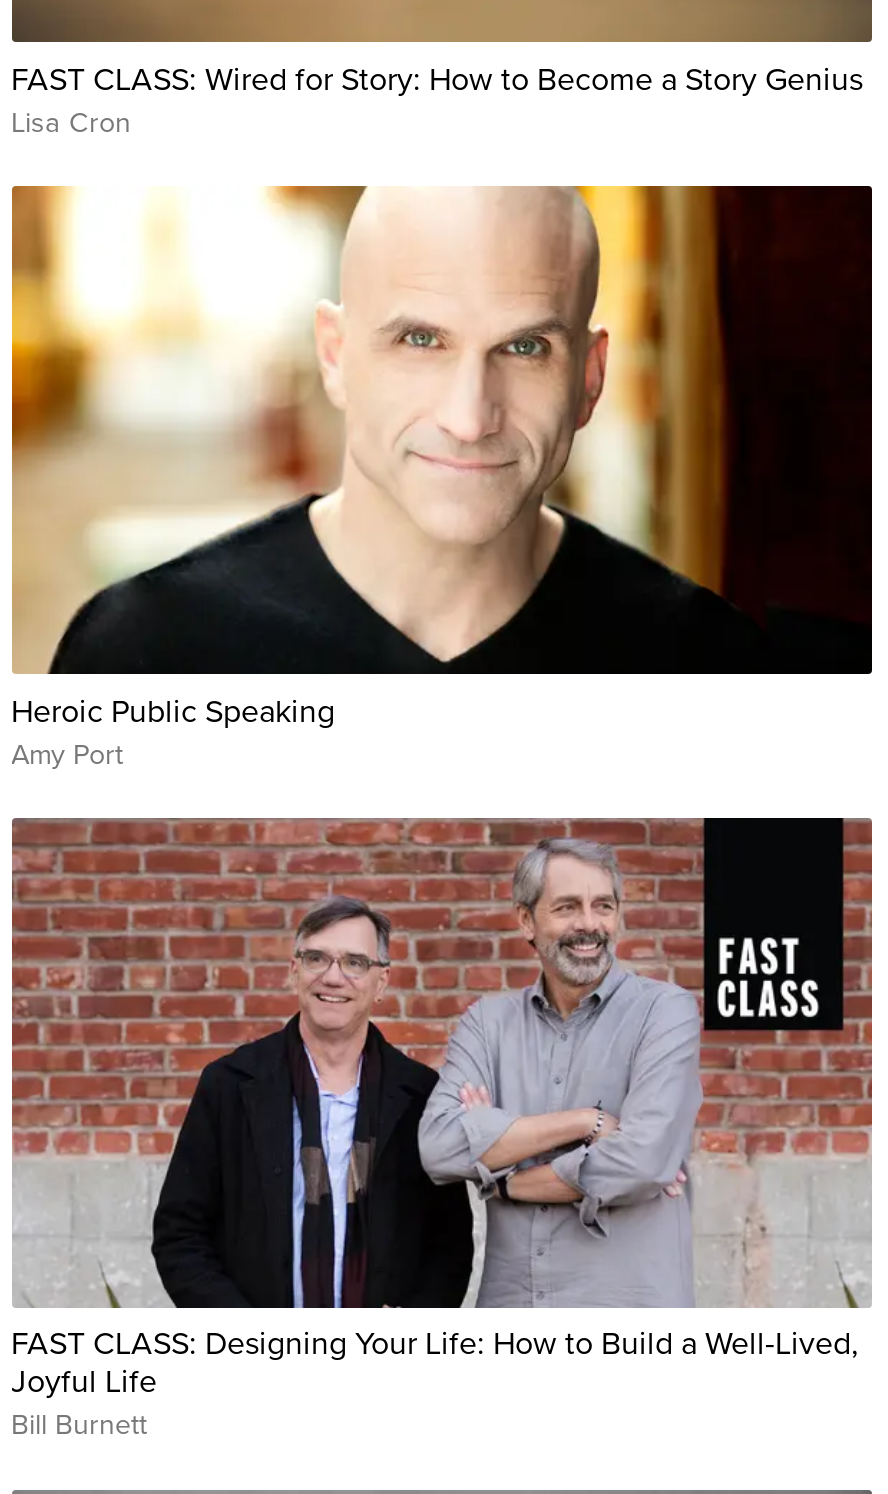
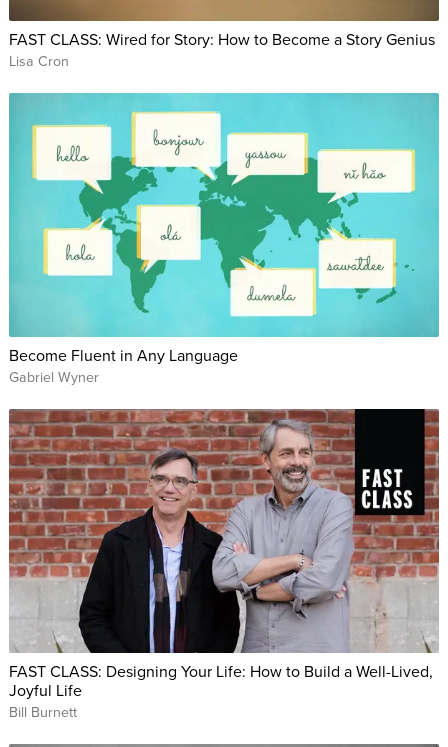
- [image]
- Heroic Public Speaking
- Amy Port
+ [image]
+ Become Fluent in Any Language
+ Gabriel Wyner
